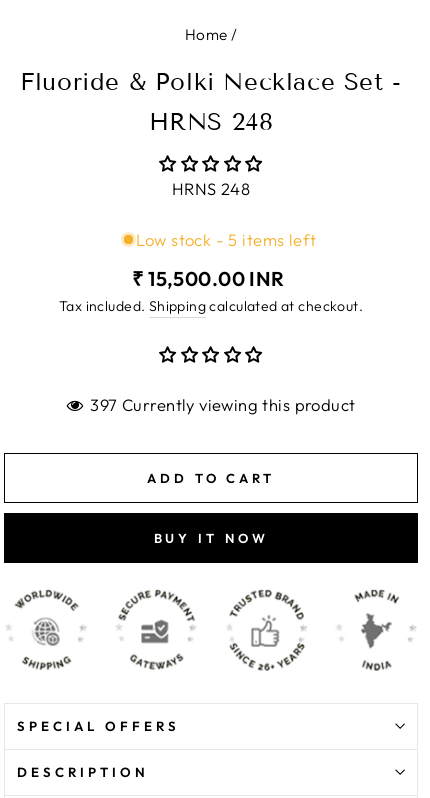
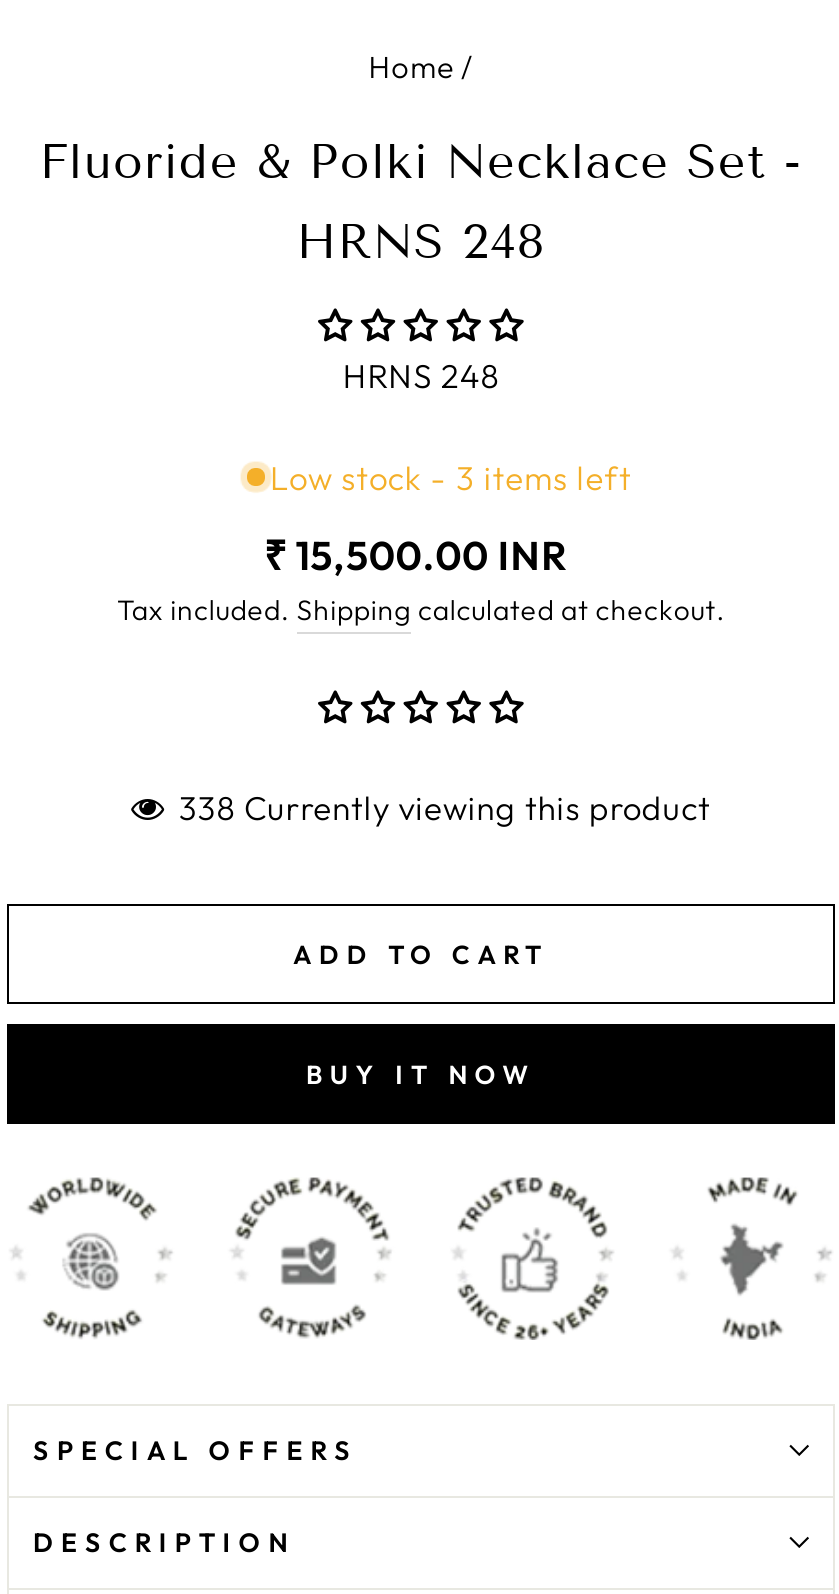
- Low stock - 5 items left
+ Low stock - 3 items left

- 397 Currently viewing this product
+ 338 Currently viewing this product
